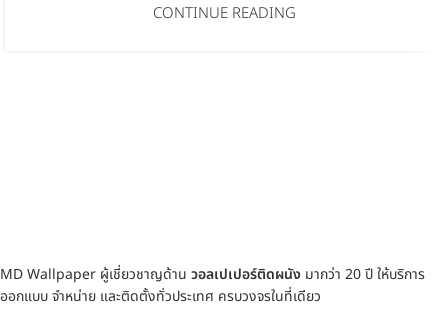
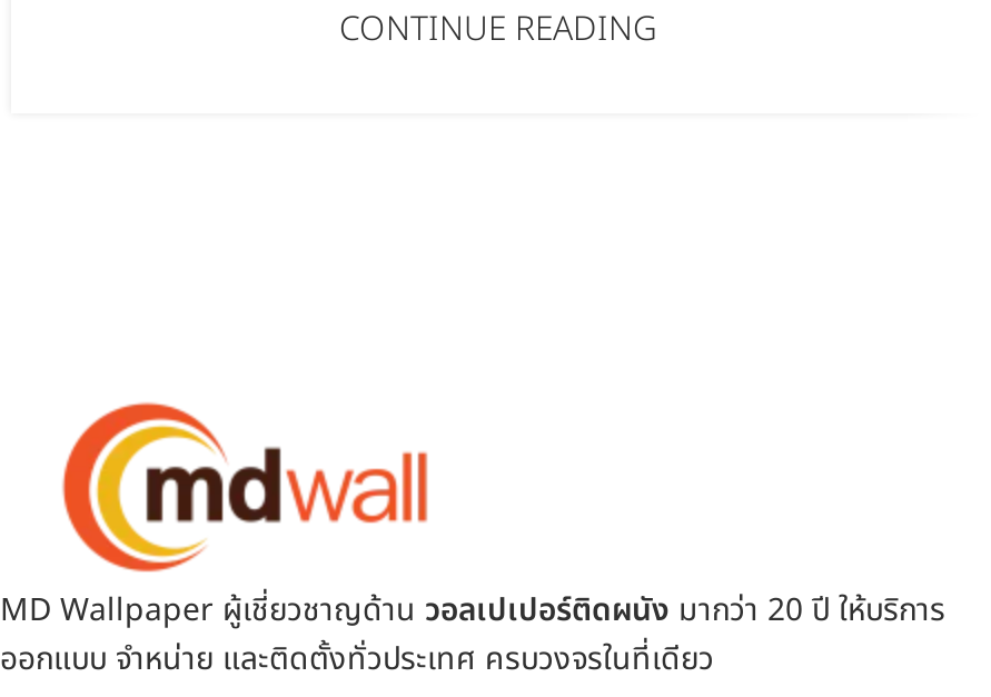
+ [image]
